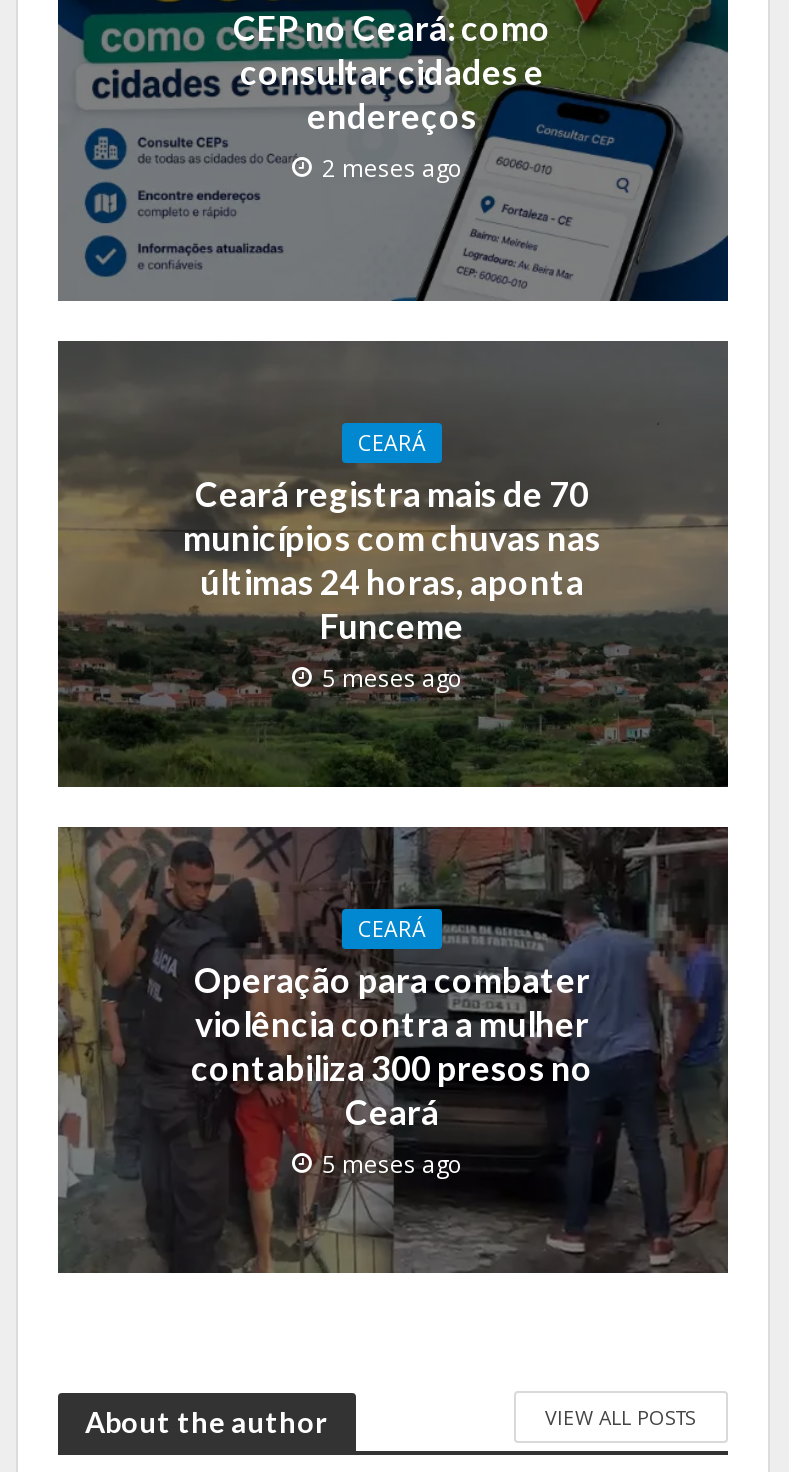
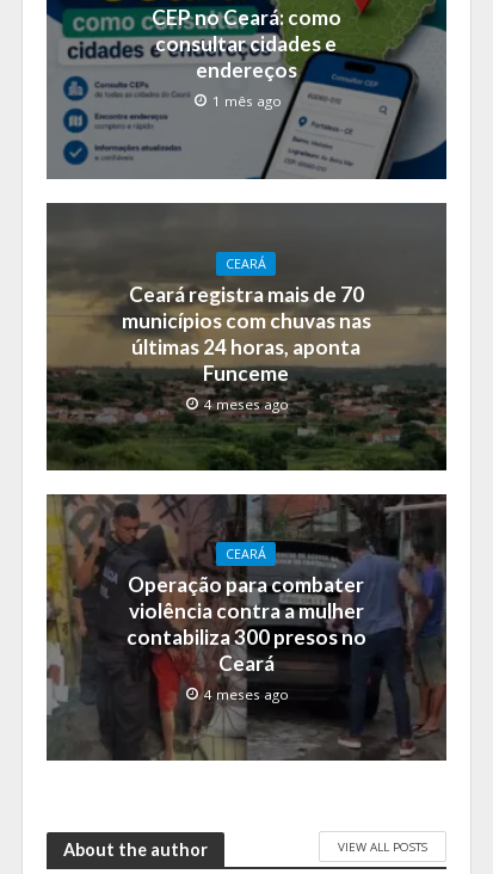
- 2 meses ago
+ 1 mês ago

- 5 meses ago
+ 4 meses ago

- 5 meses ago
+ 4 meses ago
